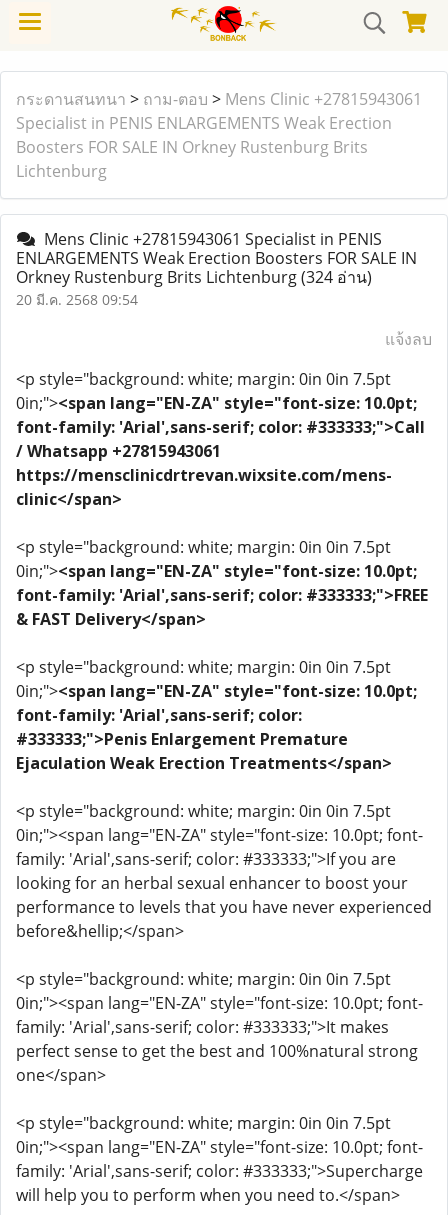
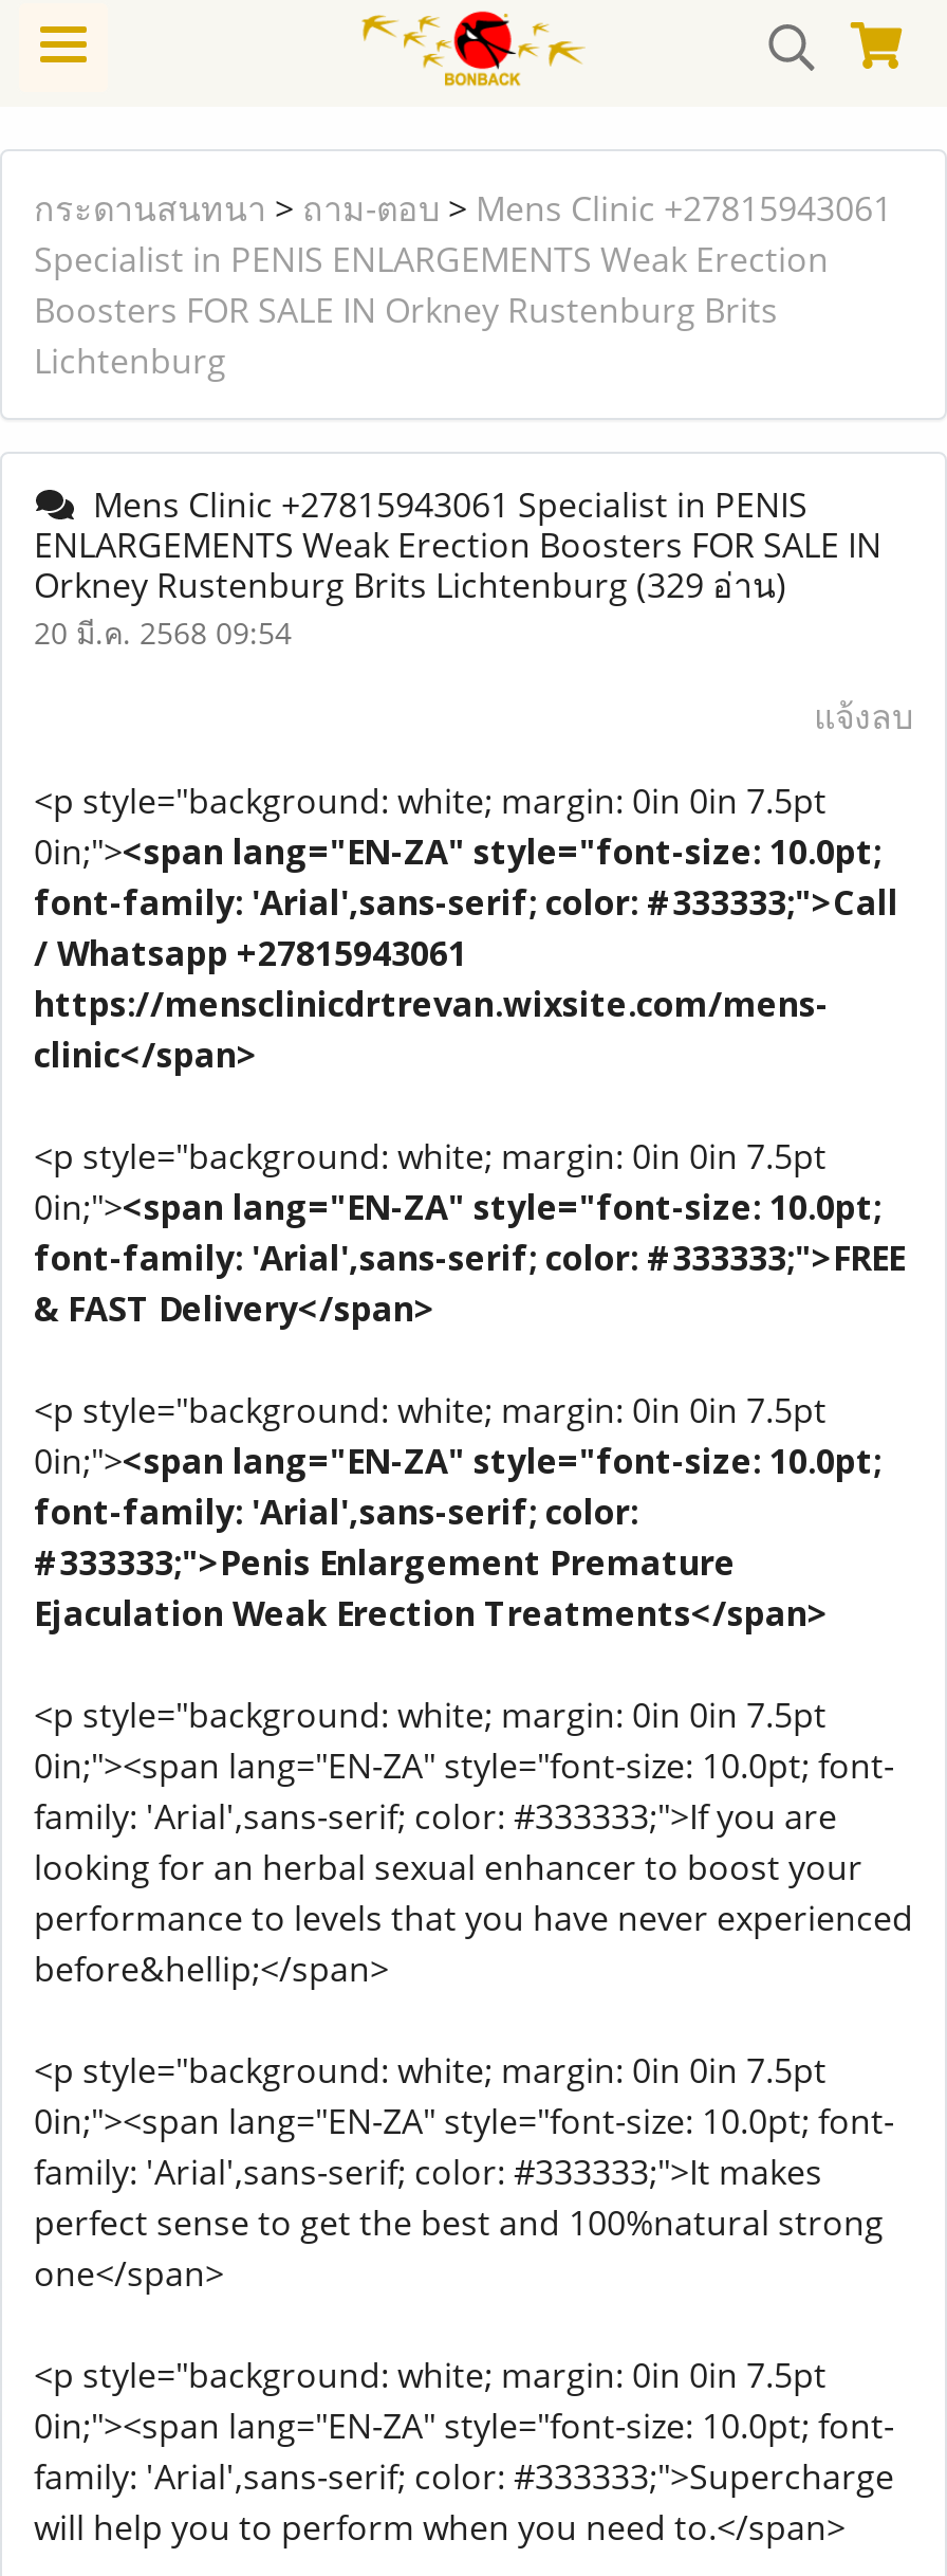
- Orkney Rustenburg Brits Lichtenburg (324 อ่าน)
+ Orkney Rustenburg Brits Lichtenburg (329 อ่าน)
